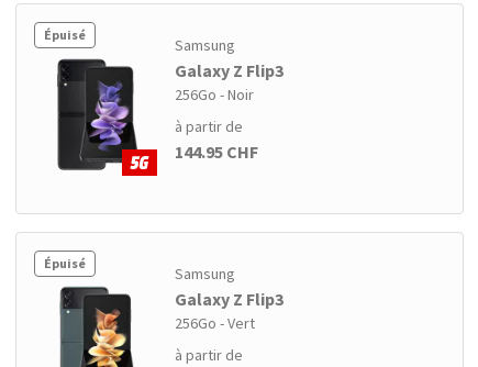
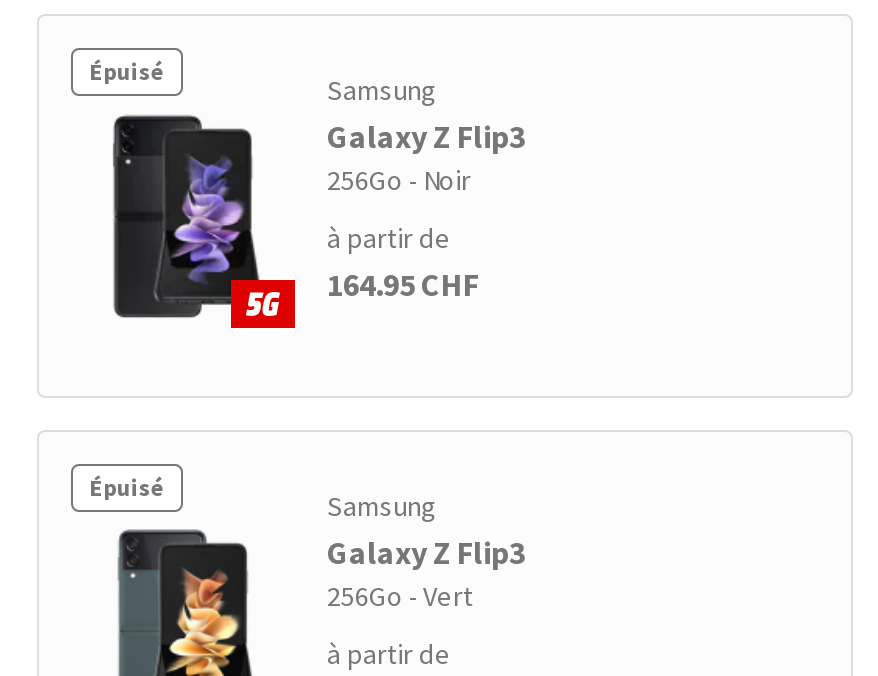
- 144.95 CHF
+ 164.95 CHF
